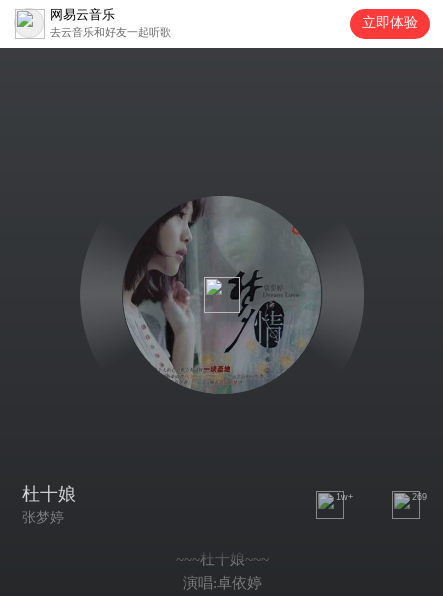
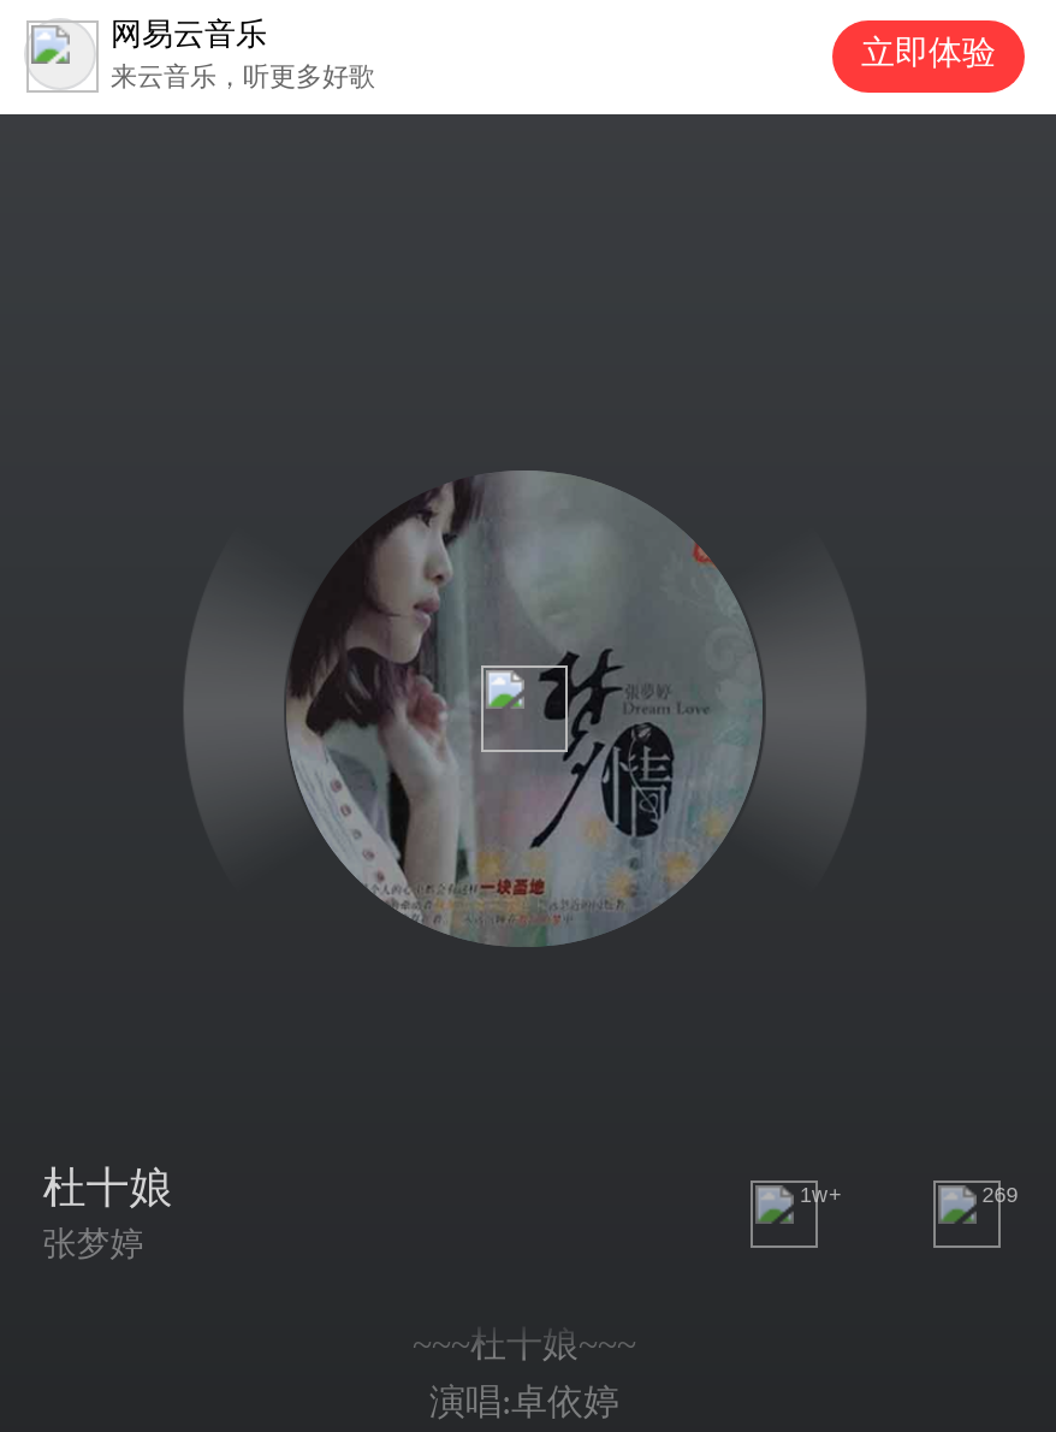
- 去云音乐和好友一起听歌
+ 来云音乐，听更多好歌
